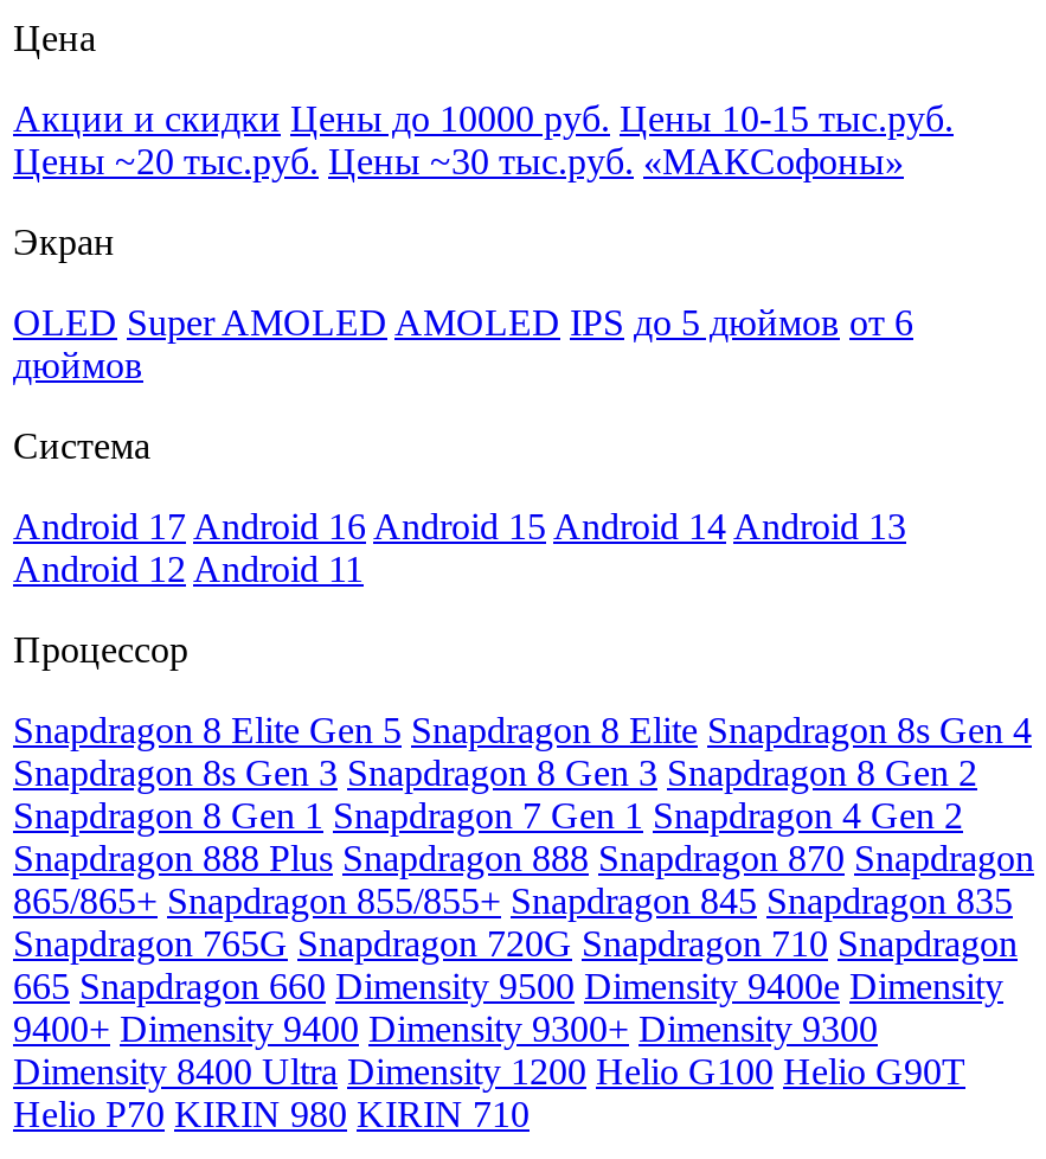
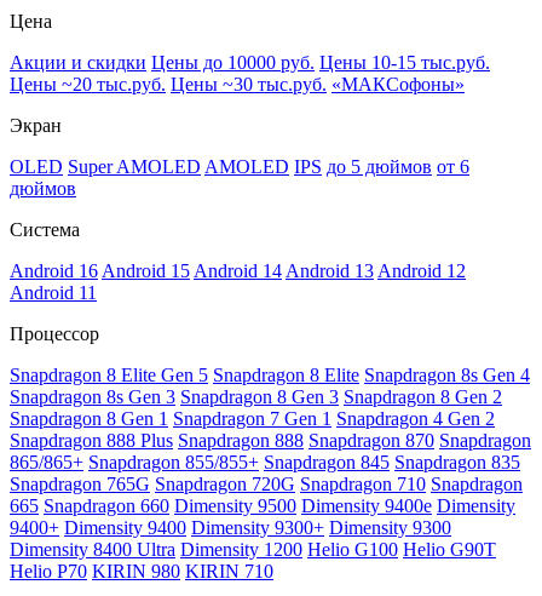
- Android 17 Android 16 Android 15 Android 14 Android 13
- Android 12 Android 11
+ Android 16 Android 15 Android 14 Android 13 Android 12
+ Android 11
